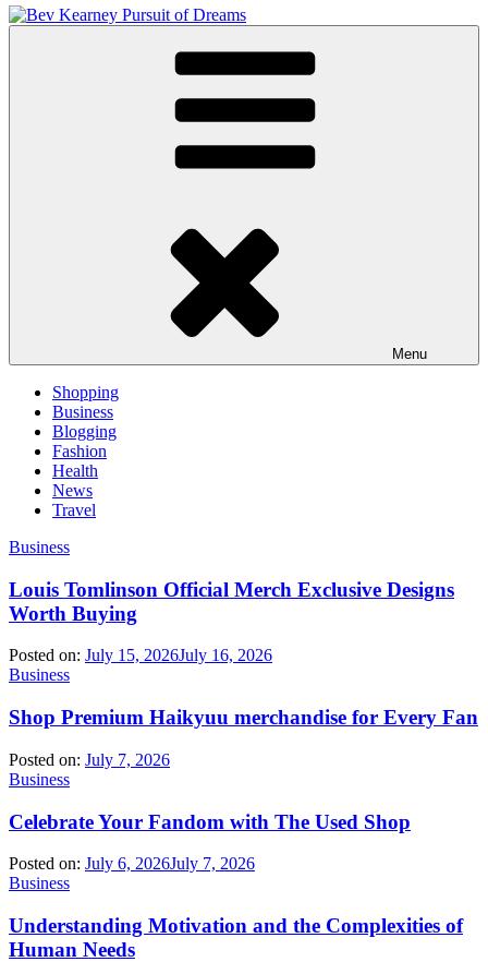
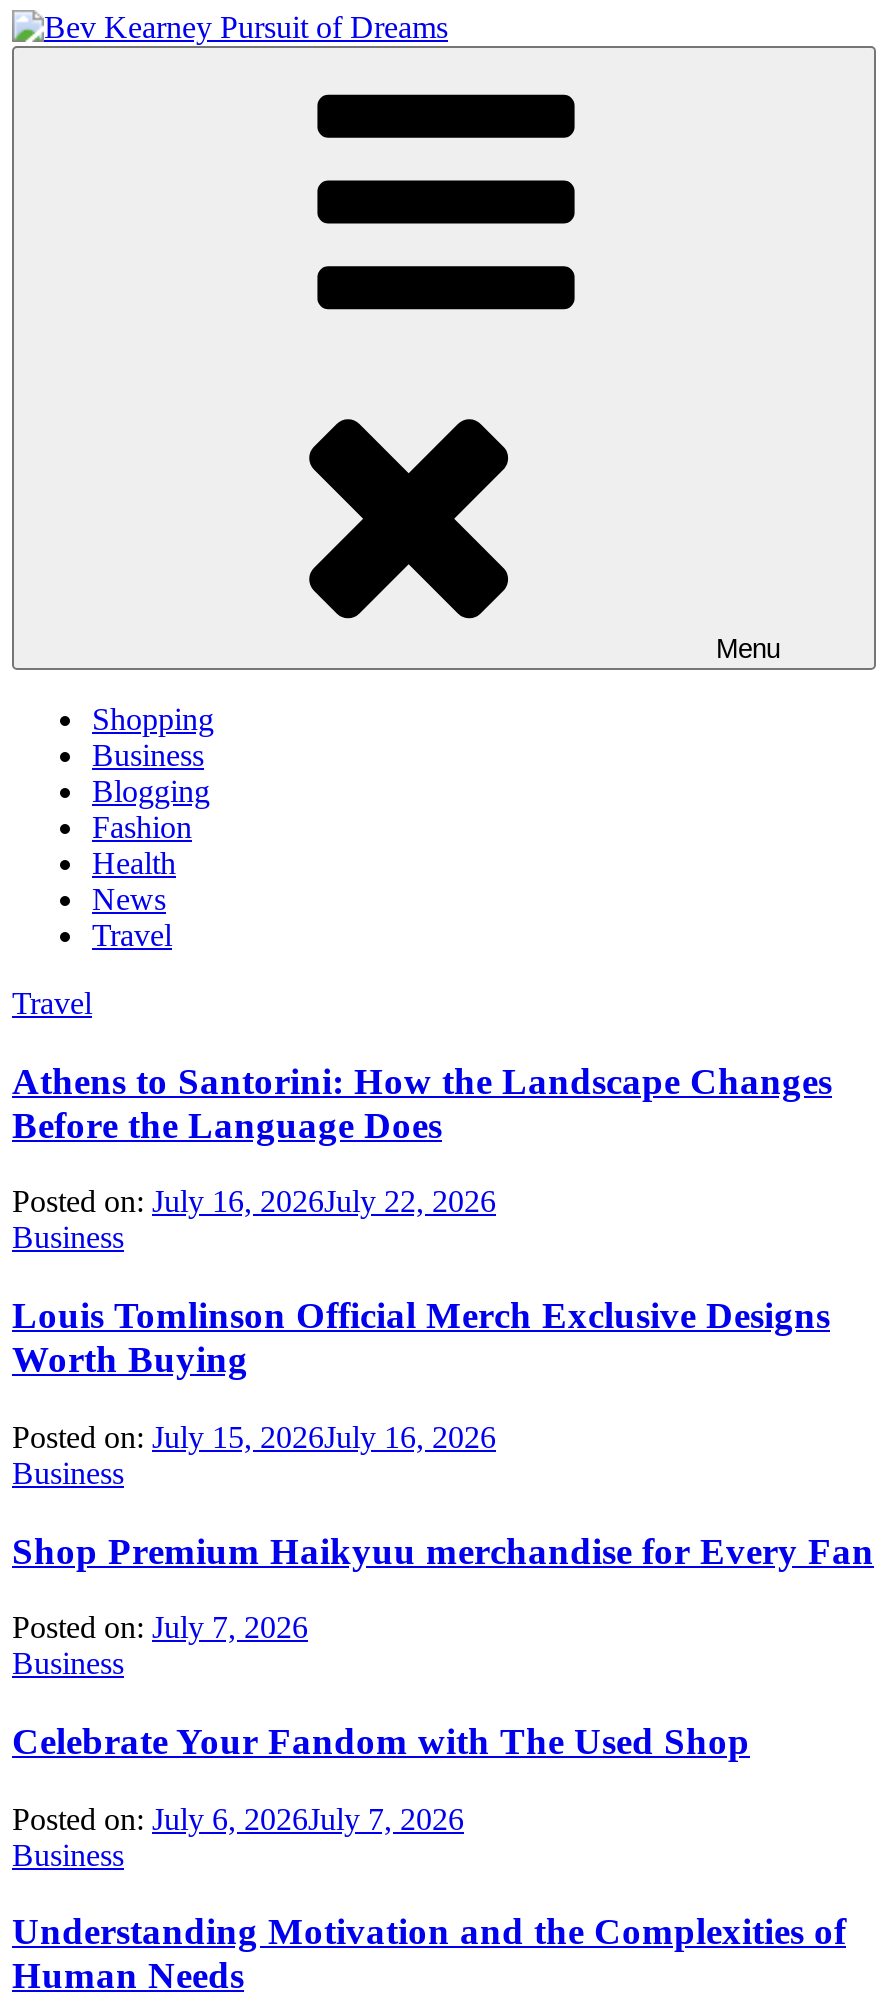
+ Travel
+ Athens to Santorini: How the Landscape Changes
+ Before the Language Does
+ Posted on: July 16, 2026July 22, 2026
